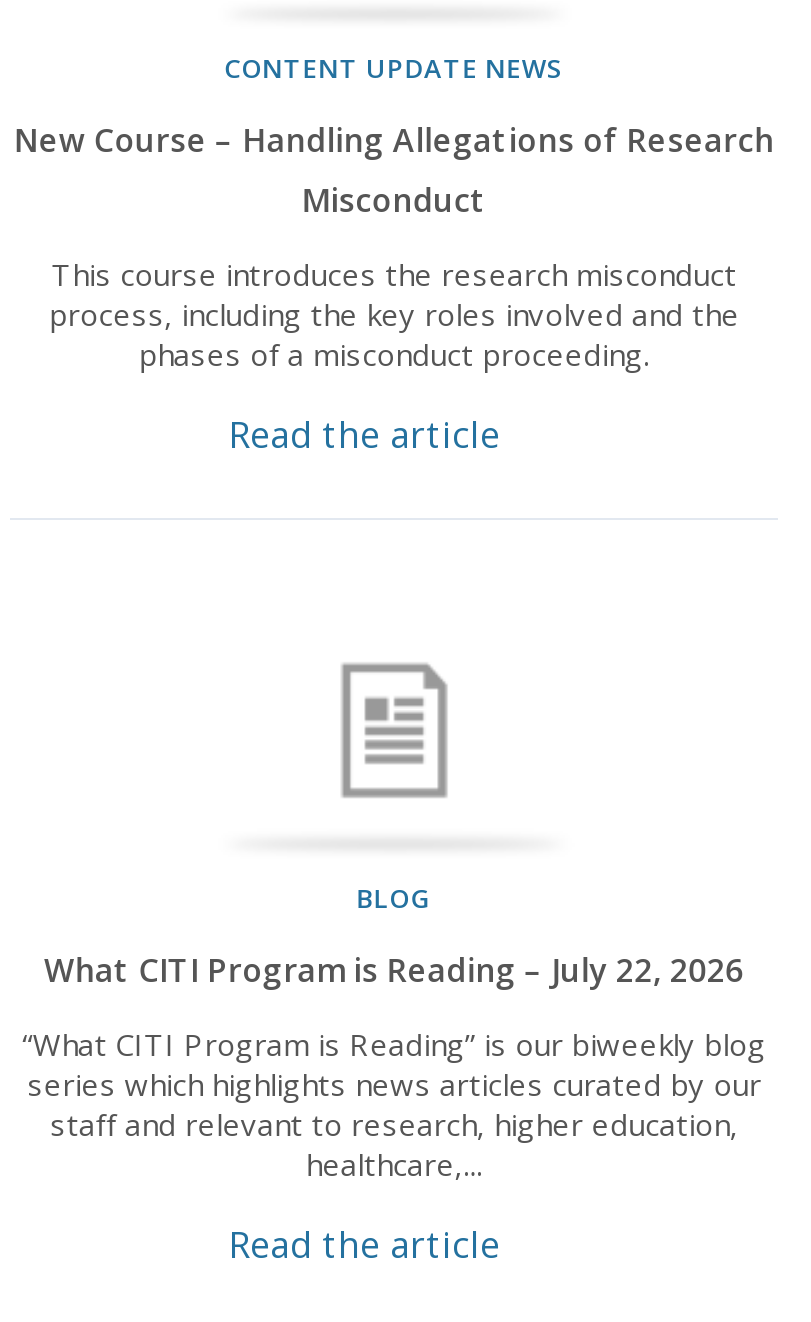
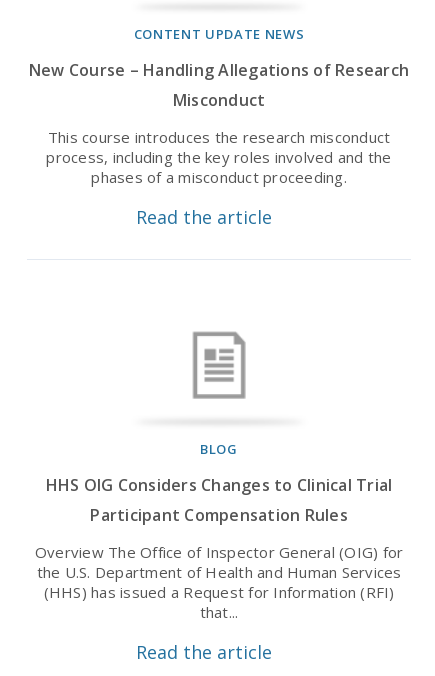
- What CITI Program is Reading – July 22, 2026
+ HHS OIG Considers Changes to Clinical Trial
+ Participant Compensation Rules

- “What CITI Program is Reading” is our biweekly blog
- series which highlights news articles curated by our
- staff and relevant to research, higher education,
- healthcare,...
+ Overview The Office of Inspector General (OIG) for
+ the U.S. Department of Health and Human Services
+ (HHS) has issued a Request for Information (RFI)
+ that...
